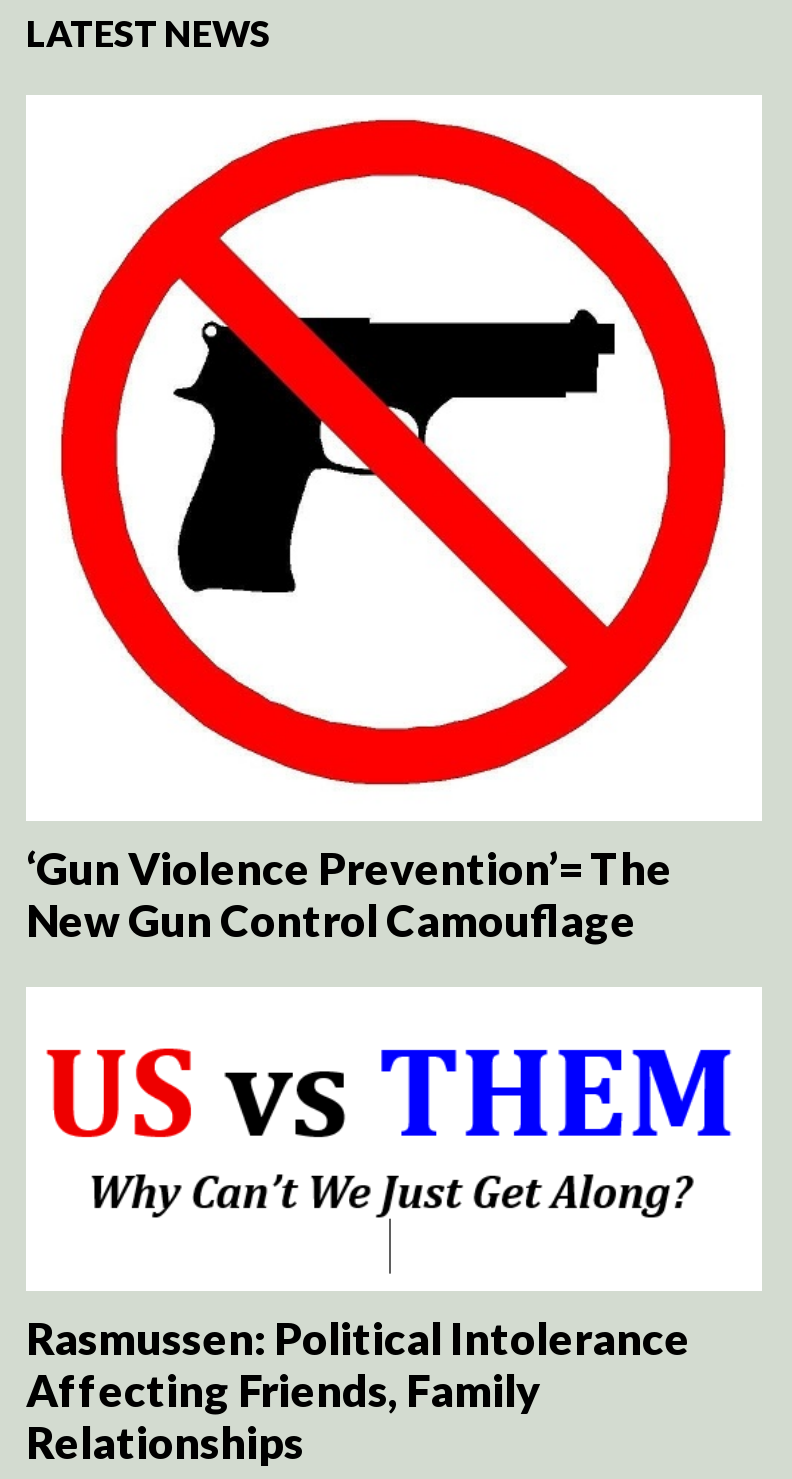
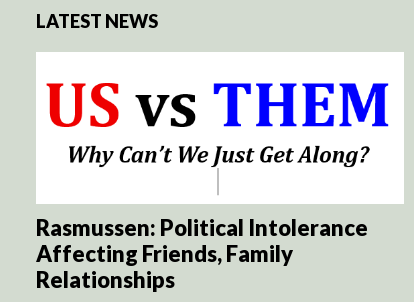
- [image]
- ‘Gun Violence Prevention’= The
- New Gun Control Camouflage
